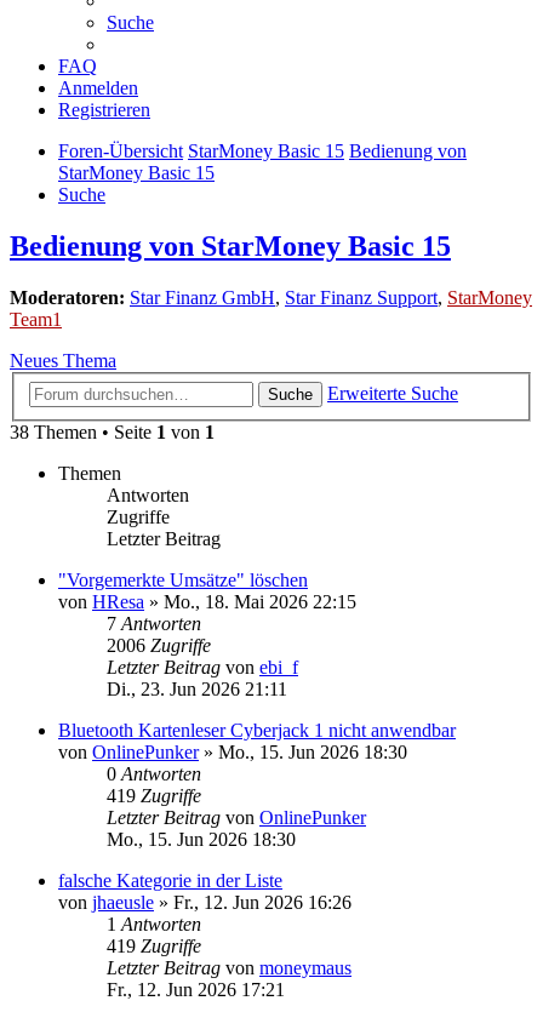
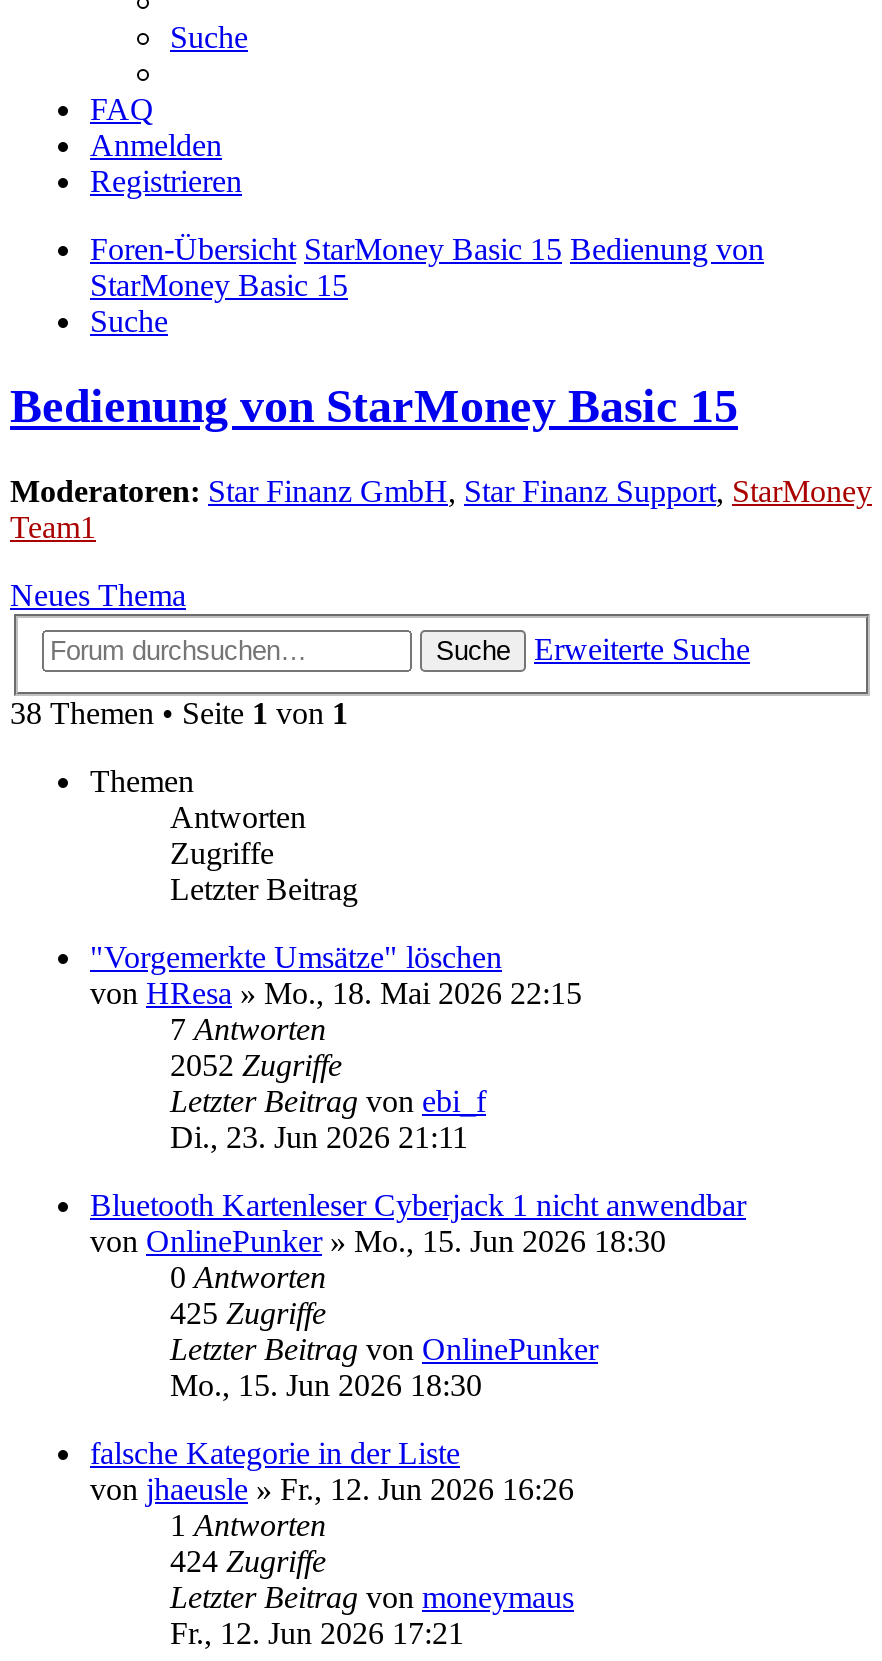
- 2006 Zugriffe
+ 2052 Zugriffe

- 419 Zugriffe
+ 425 Zugriffe

- 419 Zugriffe
+ 424 Zugriffe
